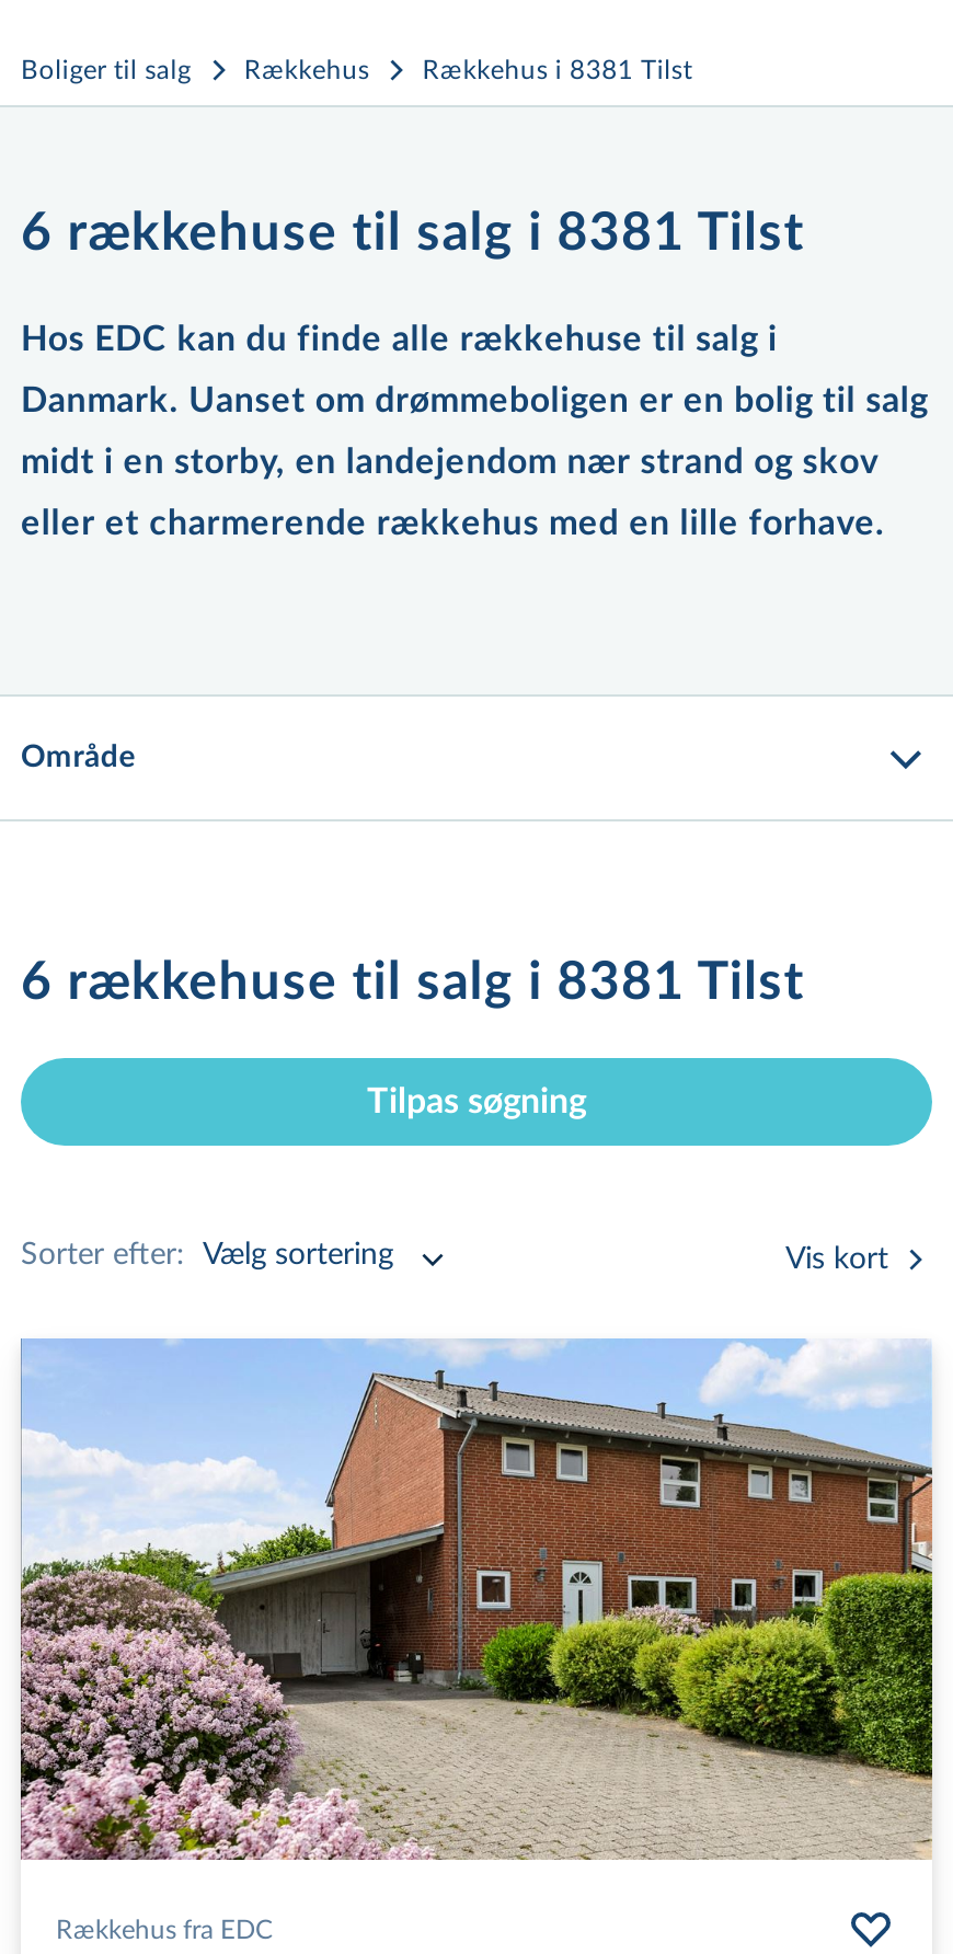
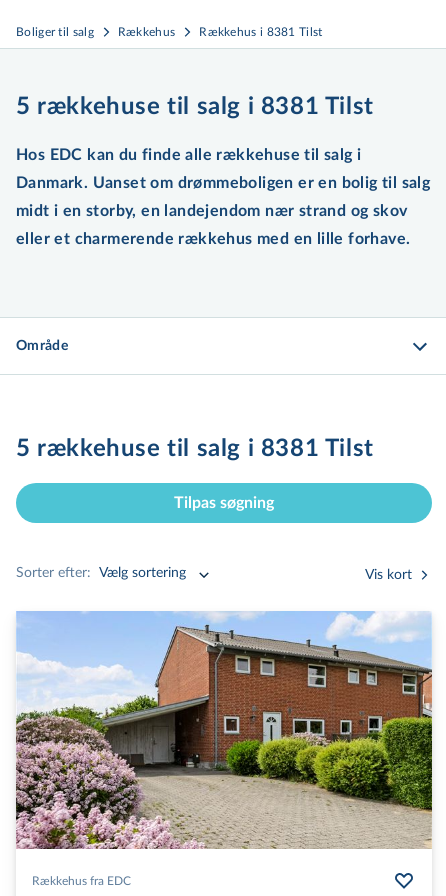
- 6 rækkehuse til salg i 8381 Tilst
+ 5 rækkehuse til salg i 8381 Tilst

- 6 rækkehuse til salg i 8381 Tilst
+ 5 rækkehuse til salg i 8381 Tilst
